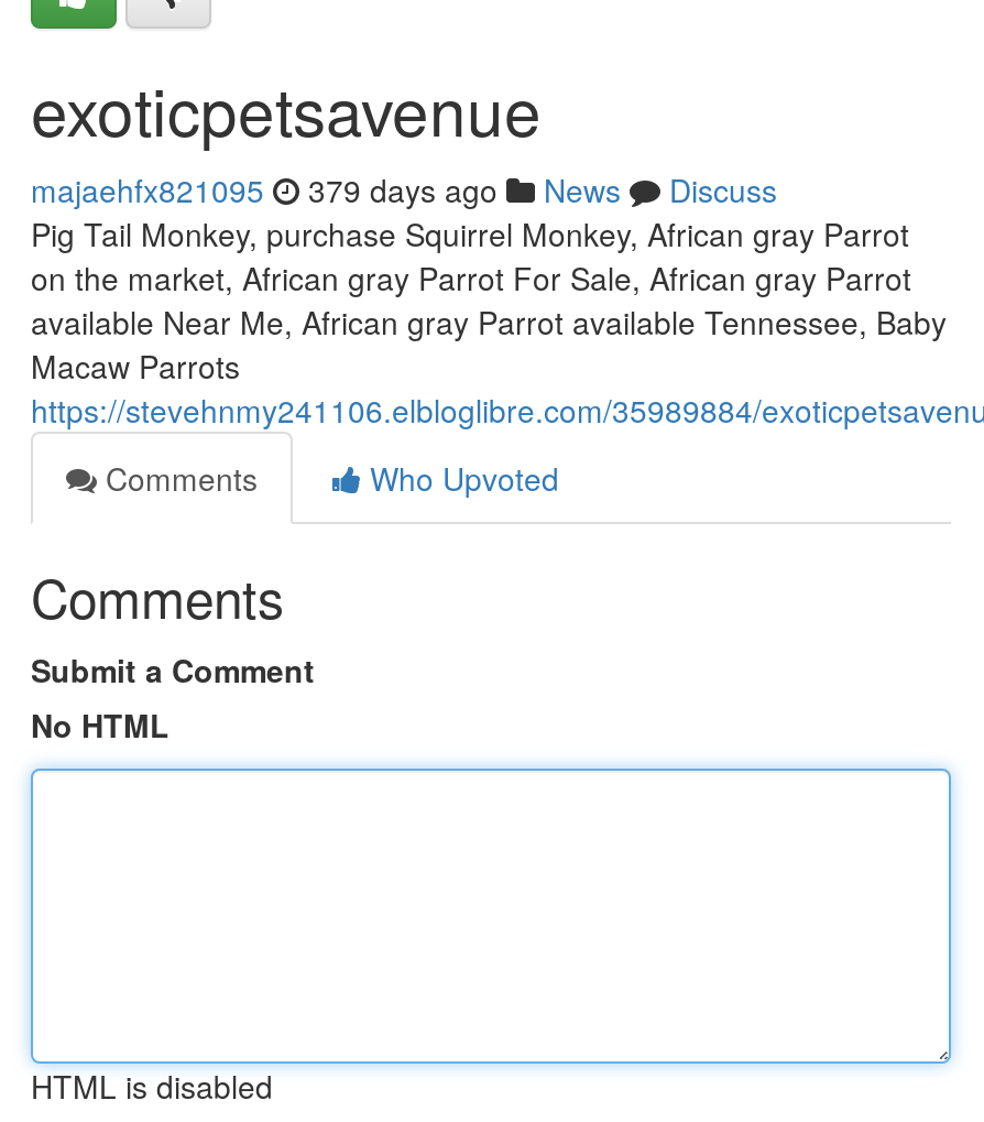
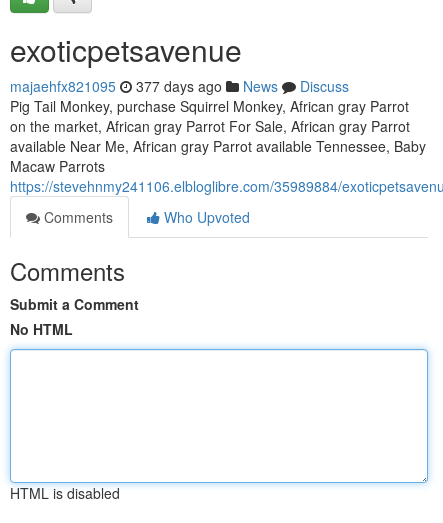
- majaehfx821095 379 days ago News Discuss
+ majaehfx821095 377 days ago News Discuss
